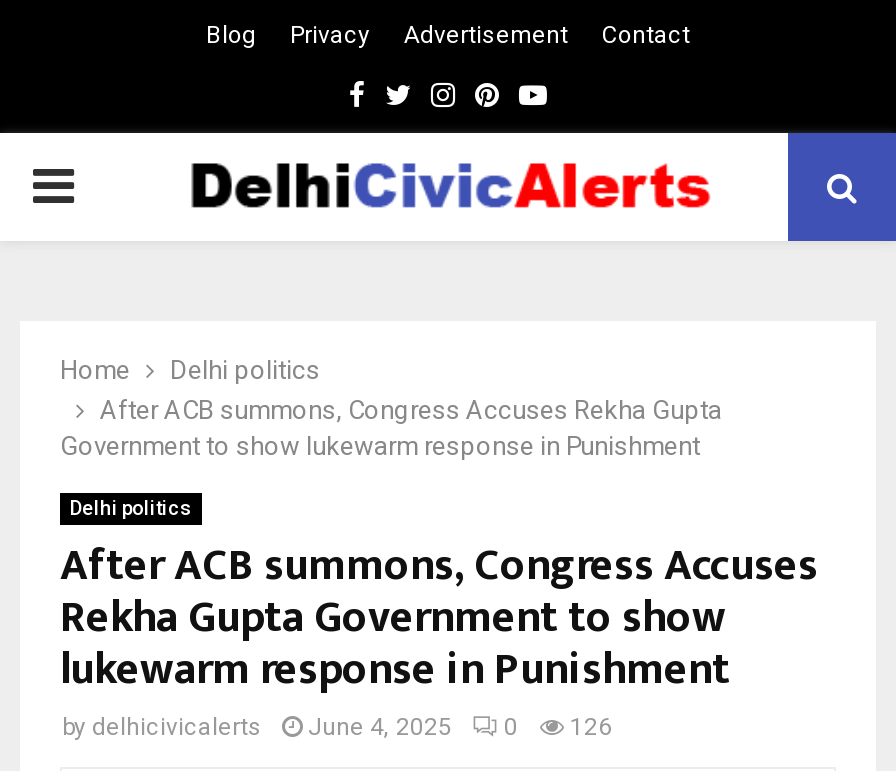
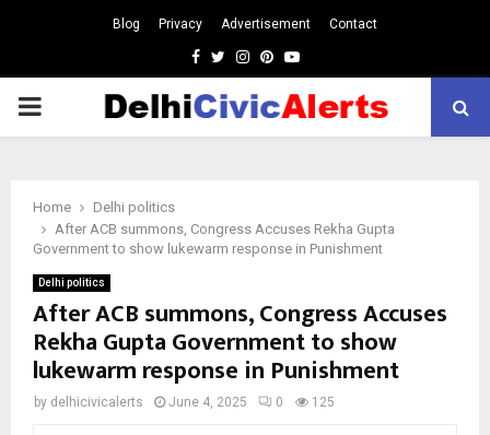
- by delhicivicalerts June 4, 2025 0 126
+ by delhicivicalerts June 4, 2025 0 125
